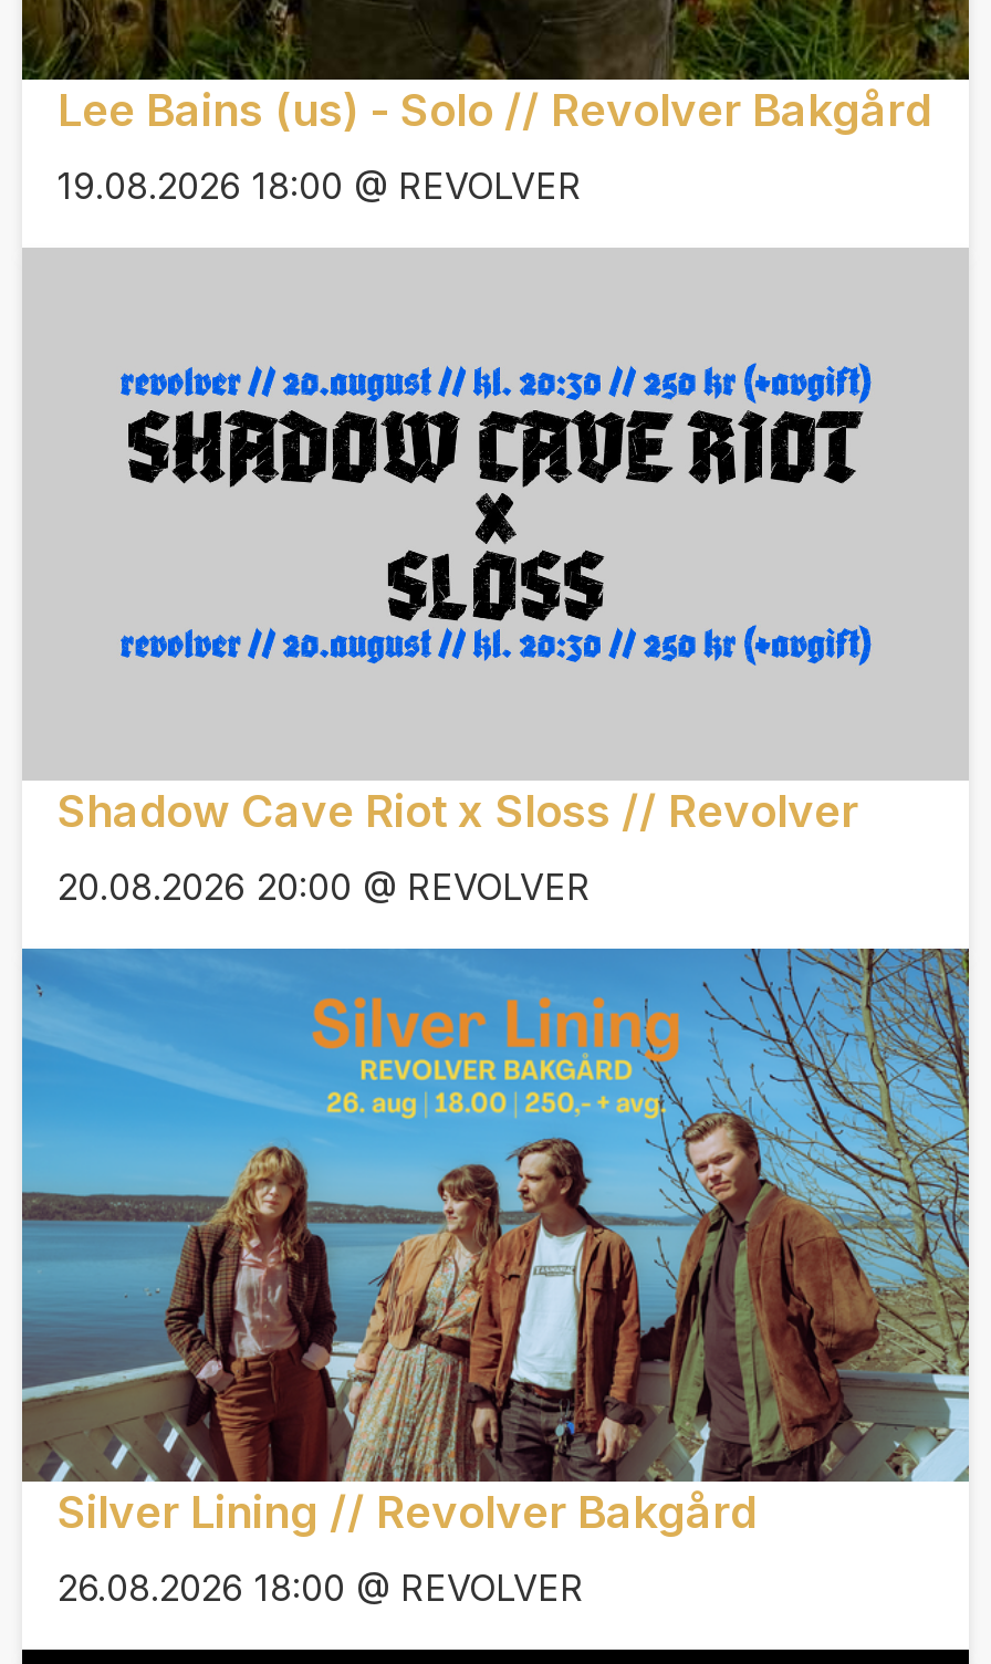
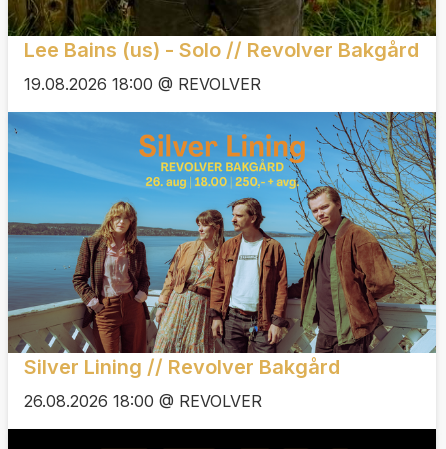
- [image]
- Shadow Cave Riot x Sloss // Revolver
- 20.08.2026 20:00 @ REVOLVER
